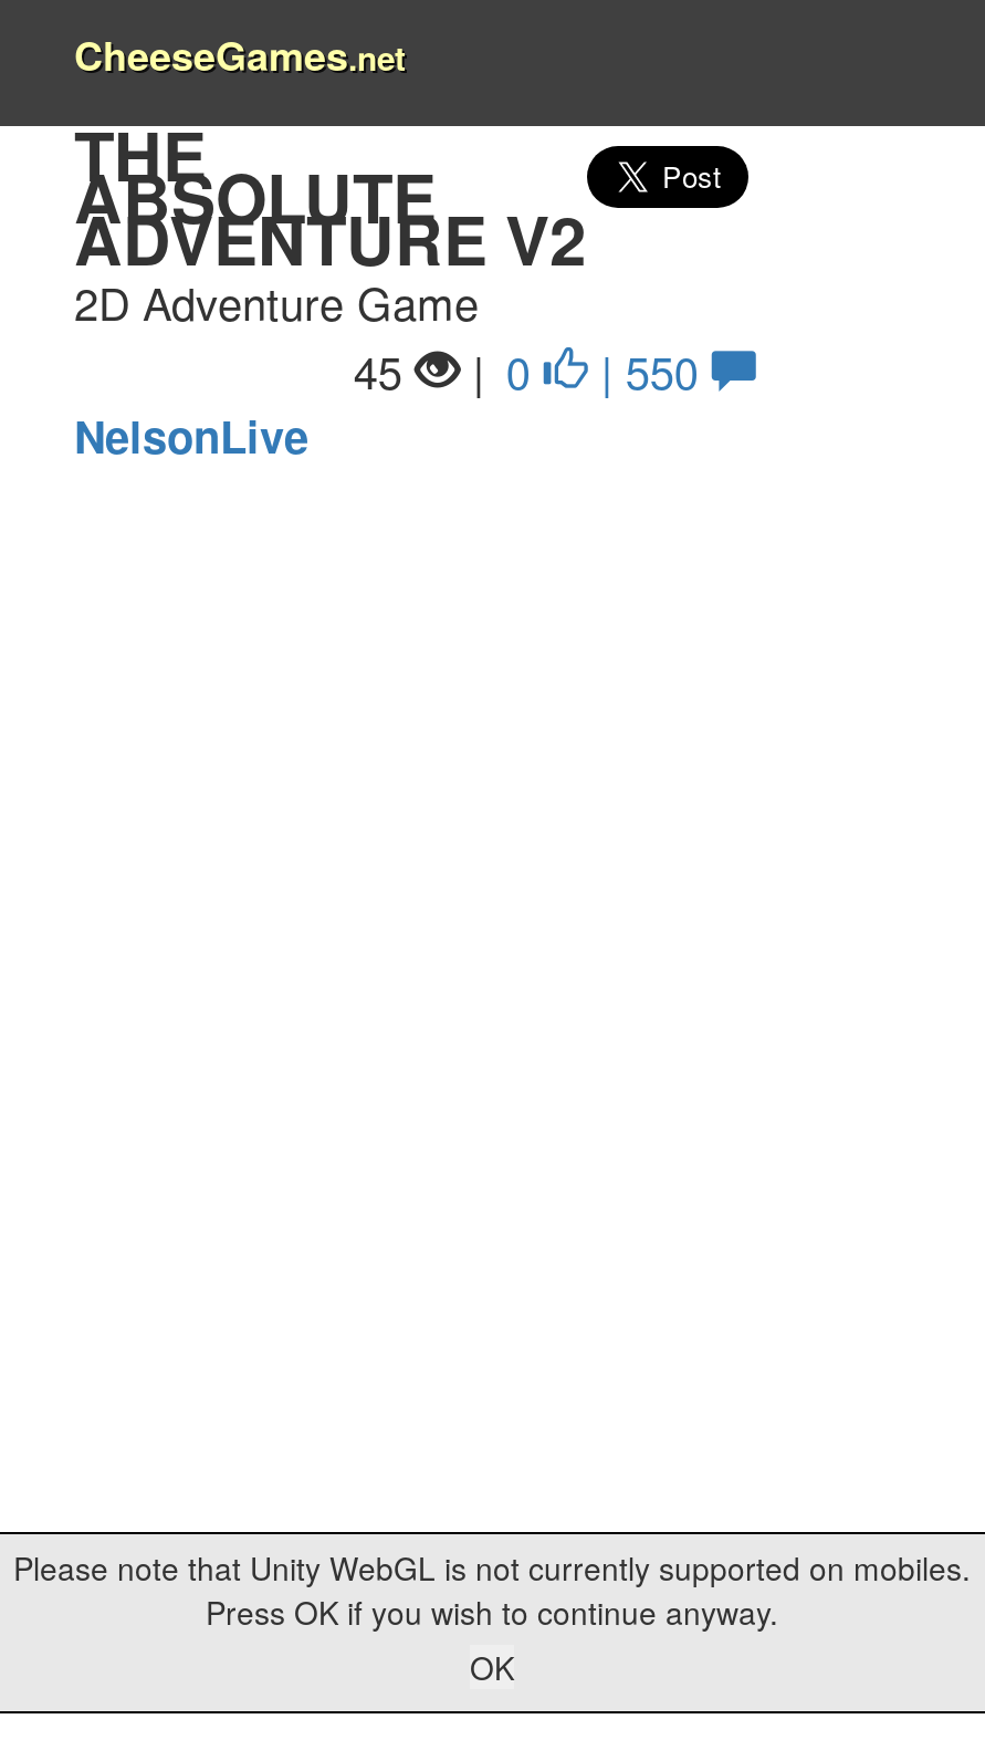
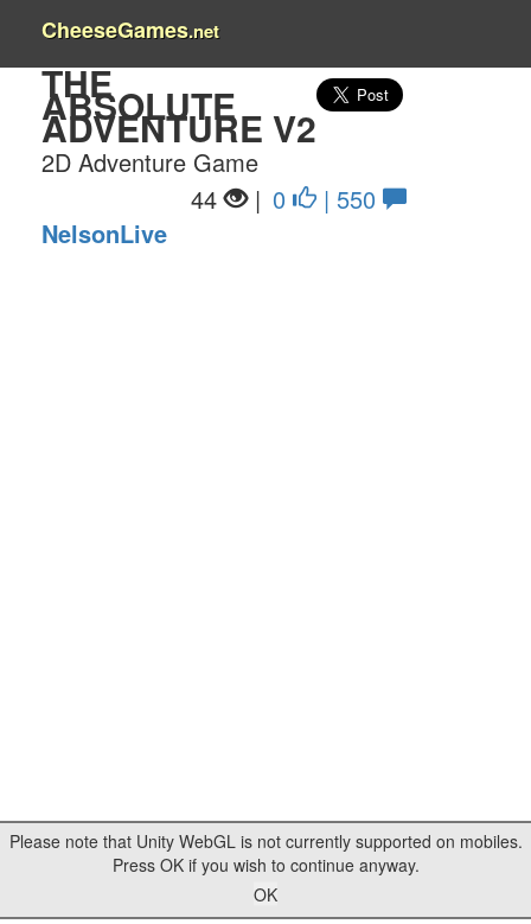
- 45
+ 44
